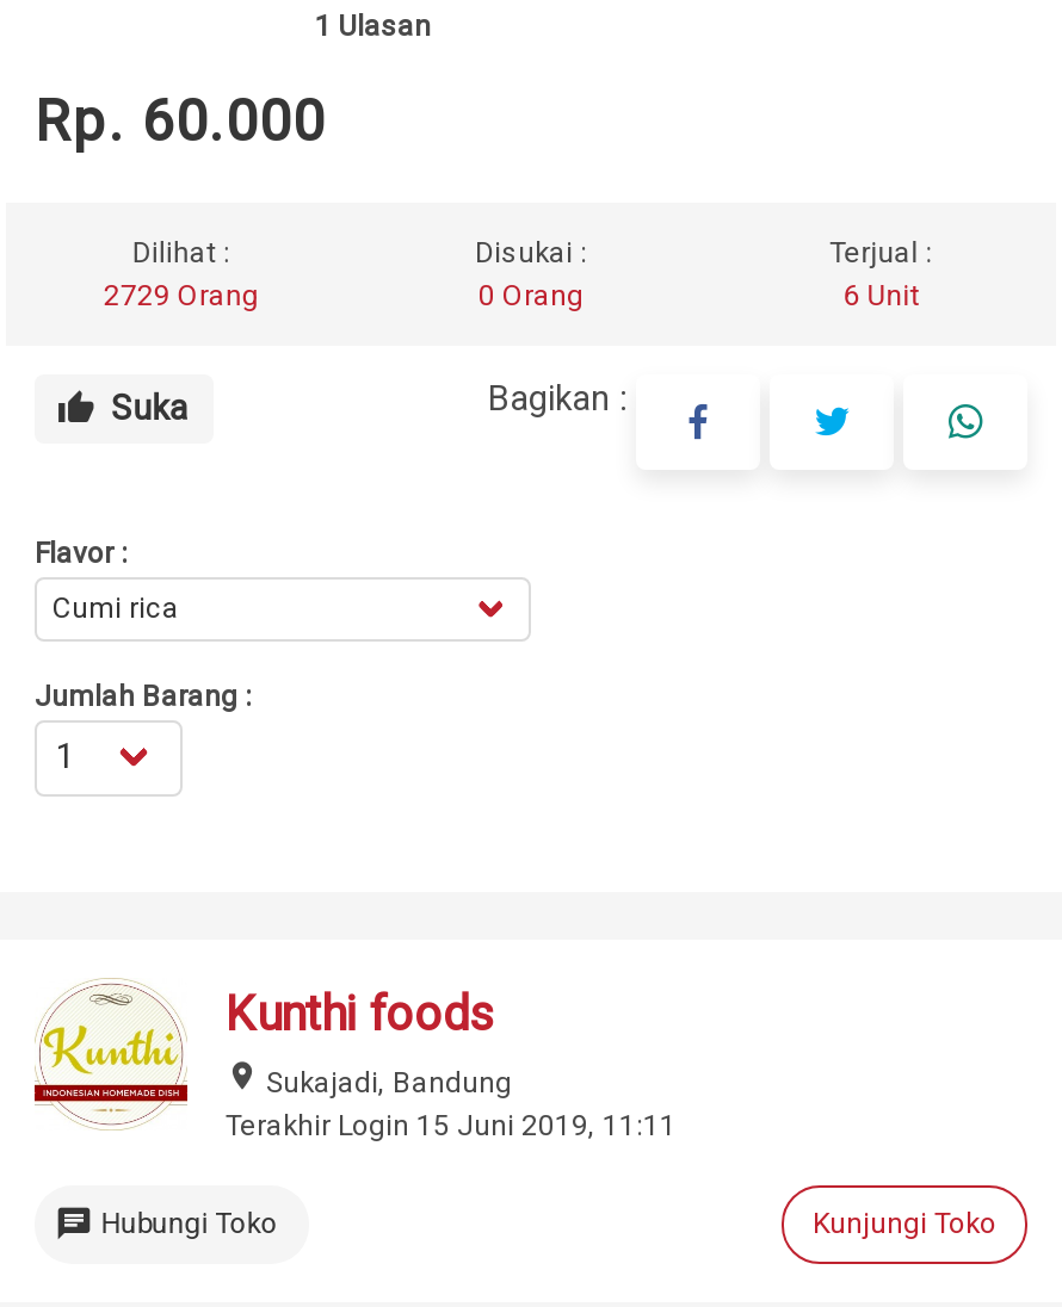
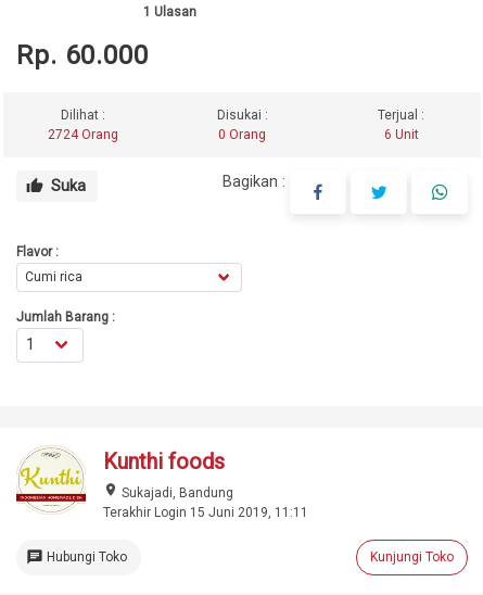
- 2729 Orang
+ 2724 Orang
